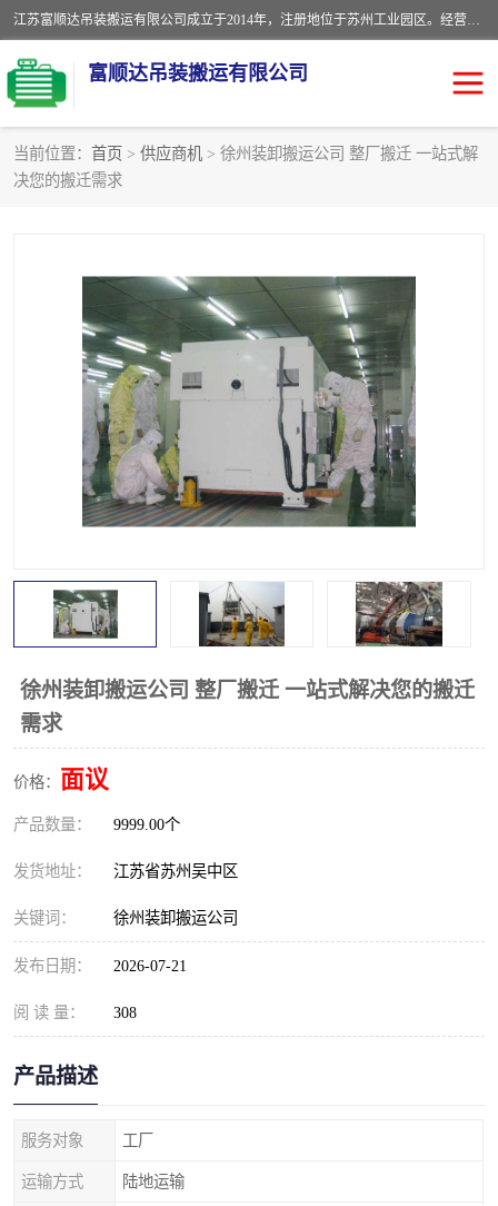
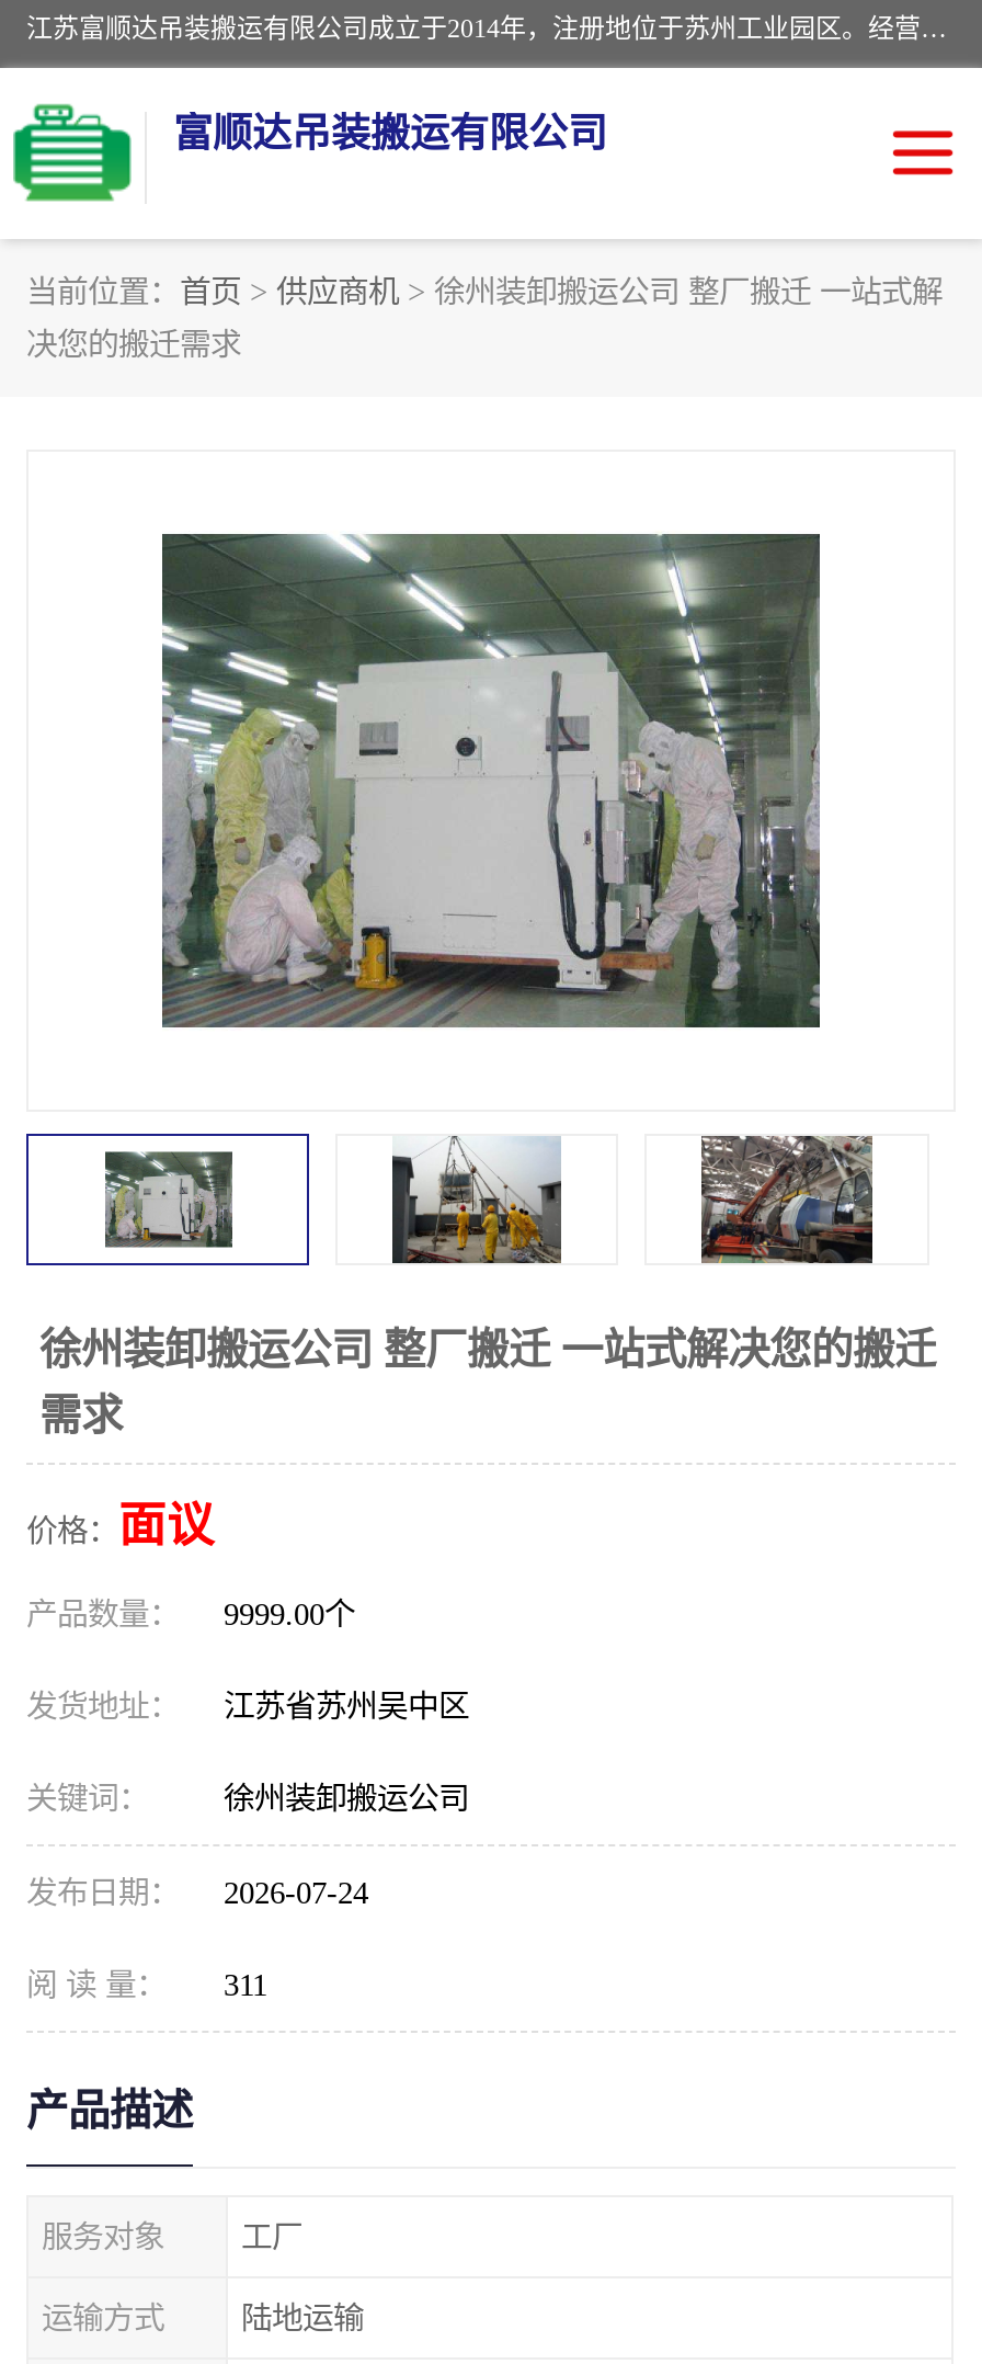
- 发布日期： 2026-07-21
+ 发布日期： 2026-07-24

- 阅 读 量： 308
+ 阅 读 量： 311
